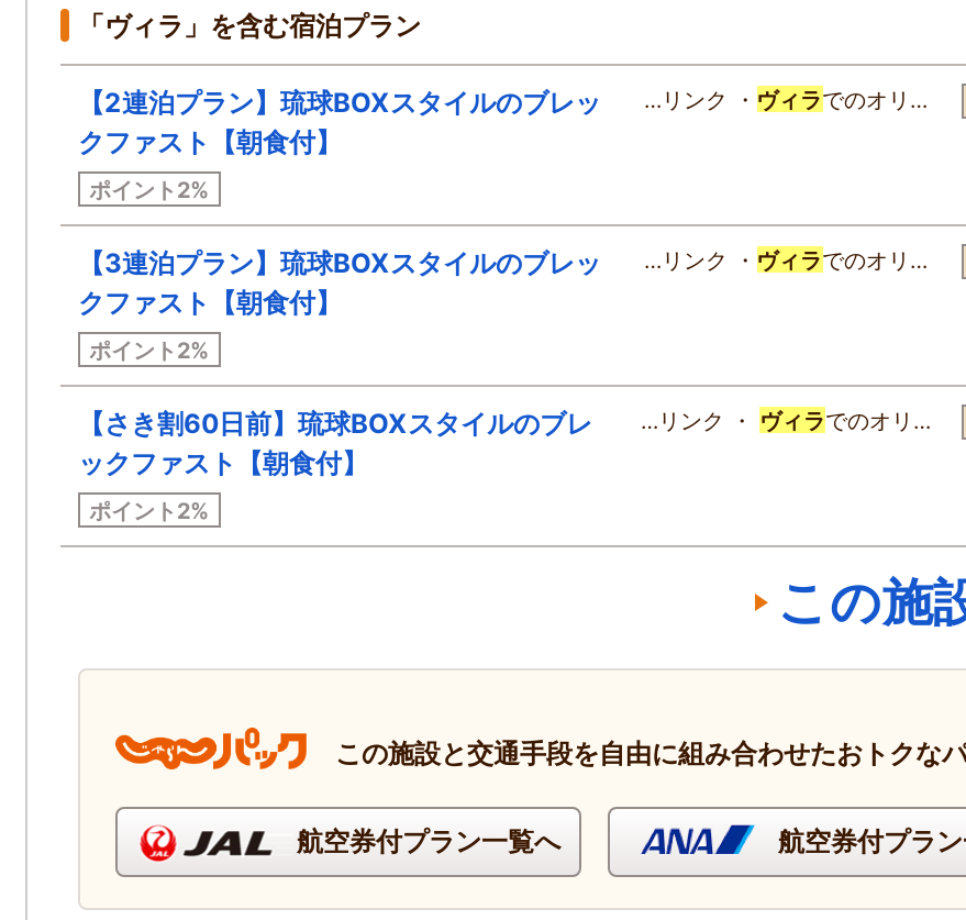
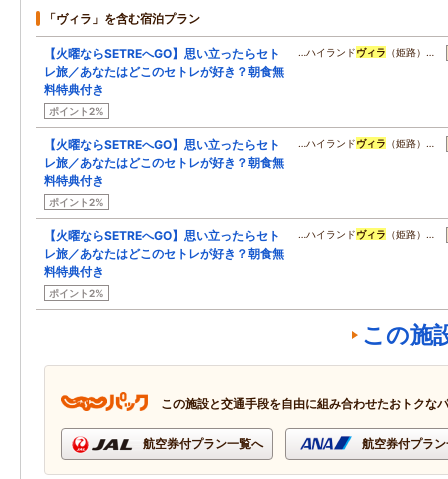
- 【2連泊プラン】琉球BOXスタイルのブレッ
- クファスト【朝食付】
+ 【火曜ならSETREへGO】思い立ったらセト
+ レ旅／あなたはどこのセトレが好き？朝食無
+ 料特典付き

- …リンク ・ヴィラでのオリ…
+ …ハイランドヴィラ（姫路）…

- 【3連泊プラン】琉球BOXスタイルのブレッ
- クファスト【朝食付】
+ 【火曜ならSETREへGO】思い立ったらセト
+ レ旅／あなたはどこのセトレが好き？朝食無
+ 料特典付き

- …リンク ・ヴィラでのオリ…
+ …ハイランドヴィラ（姫路）…

- 【さき割60日前】琉球BOXスタイルのブレ
- ックファスト【朝食付】
+ 【火曜ならSETREへGO】思い立ったらセト
+ レ旅／あなたはどこのセトレが好き？朝食無
+ 料特典付き

- …リンク ・ヴィラでのオリ…
+ …ハイランドヴィラ（姫路）…
